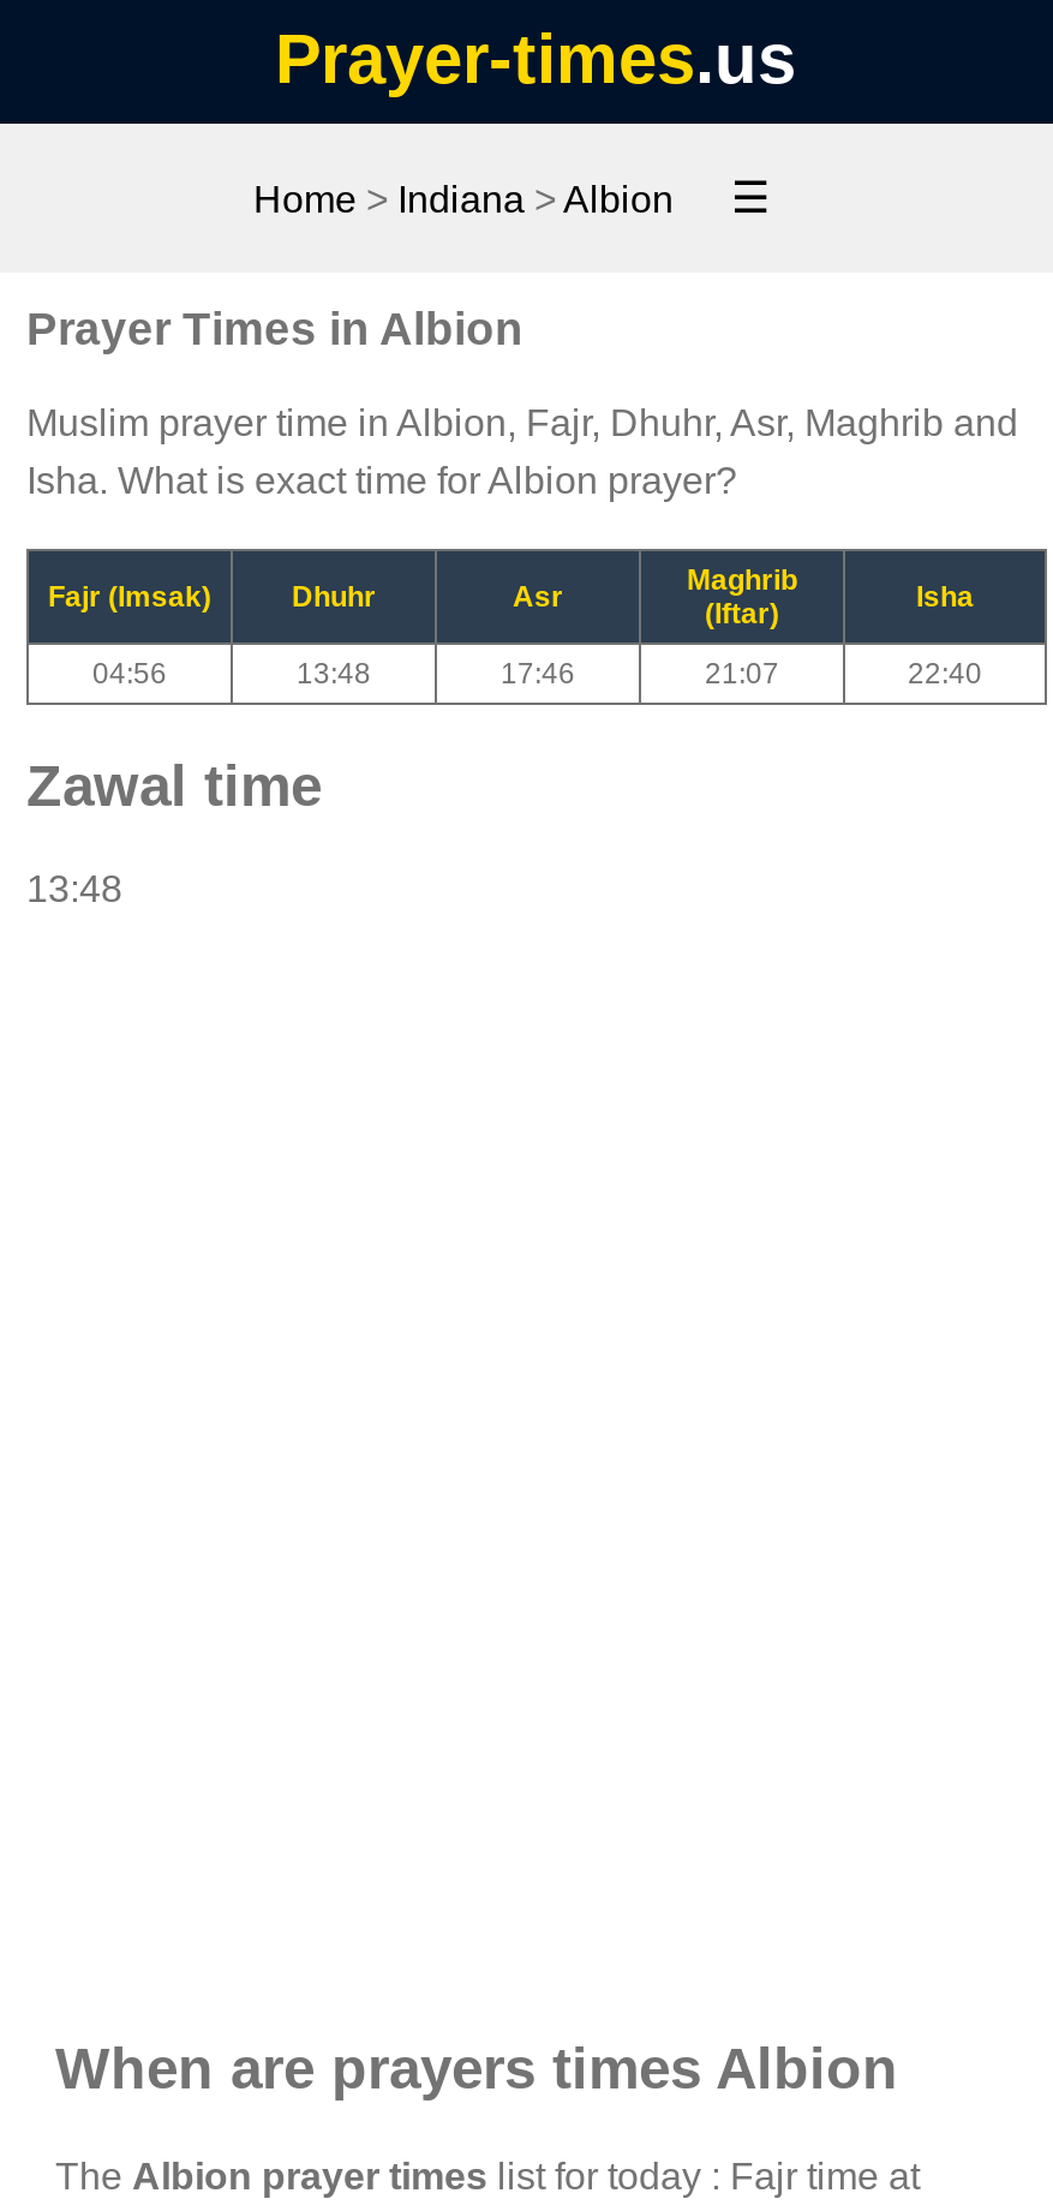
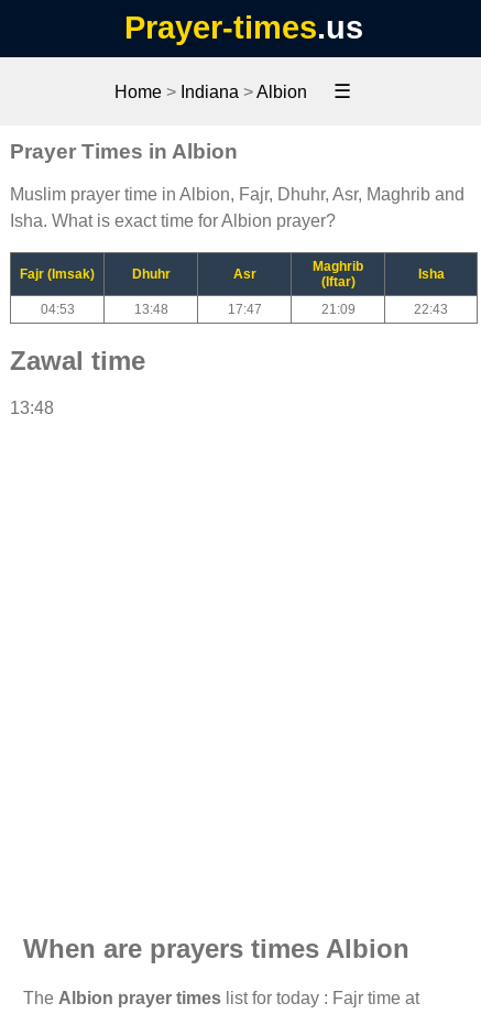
- 04:56
+ 04:53

- 17:46
+ 17:47

- 21:07
+ 21:09

- 22:40
+ 22:43
